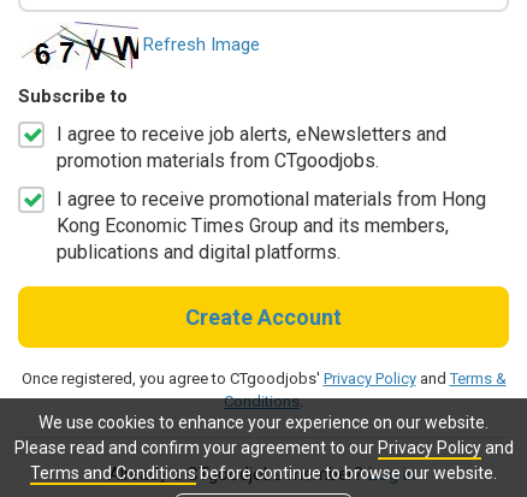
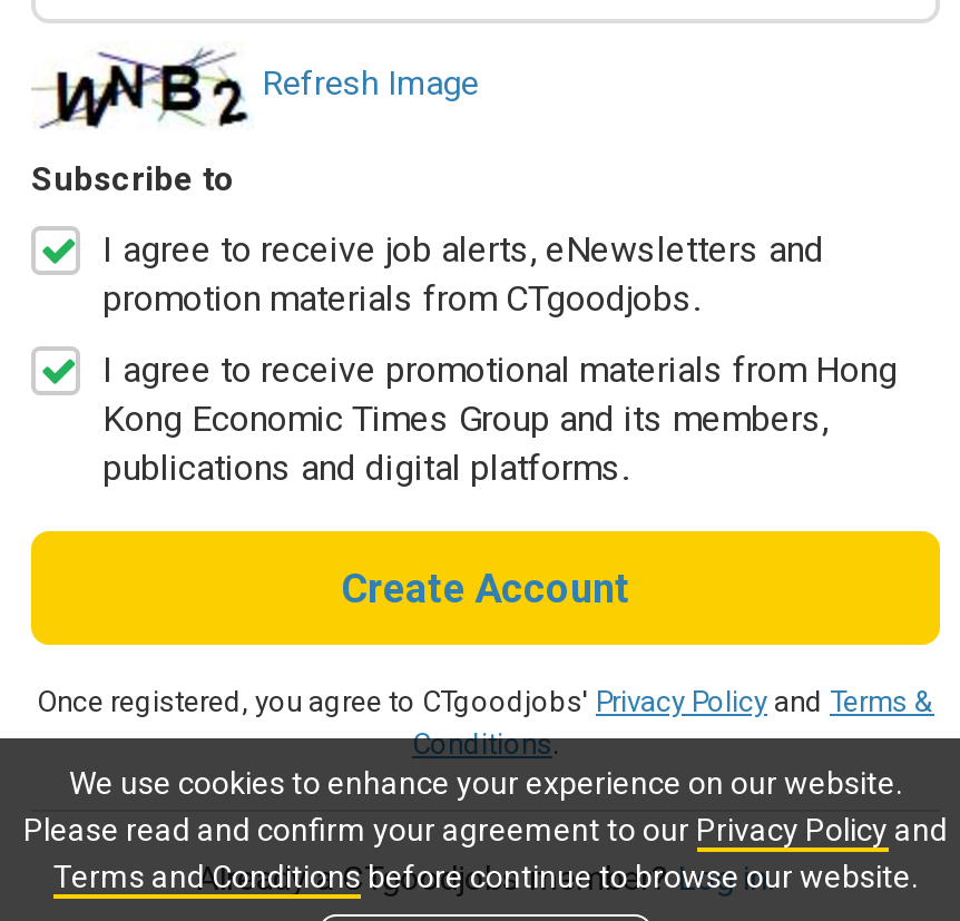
- [image]
+ [image]
